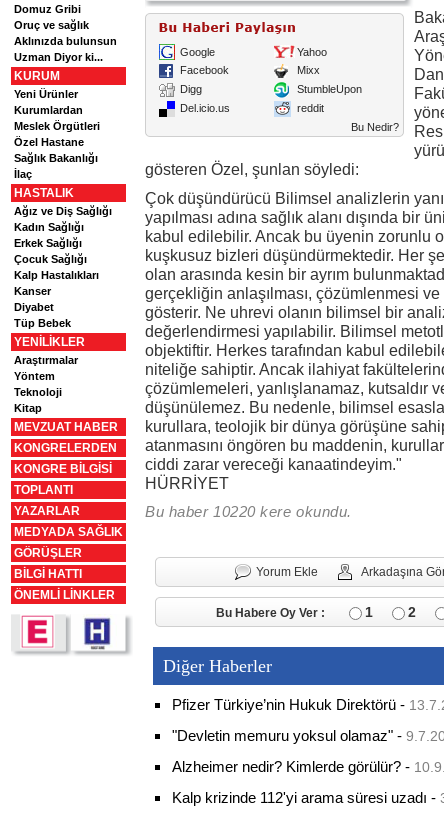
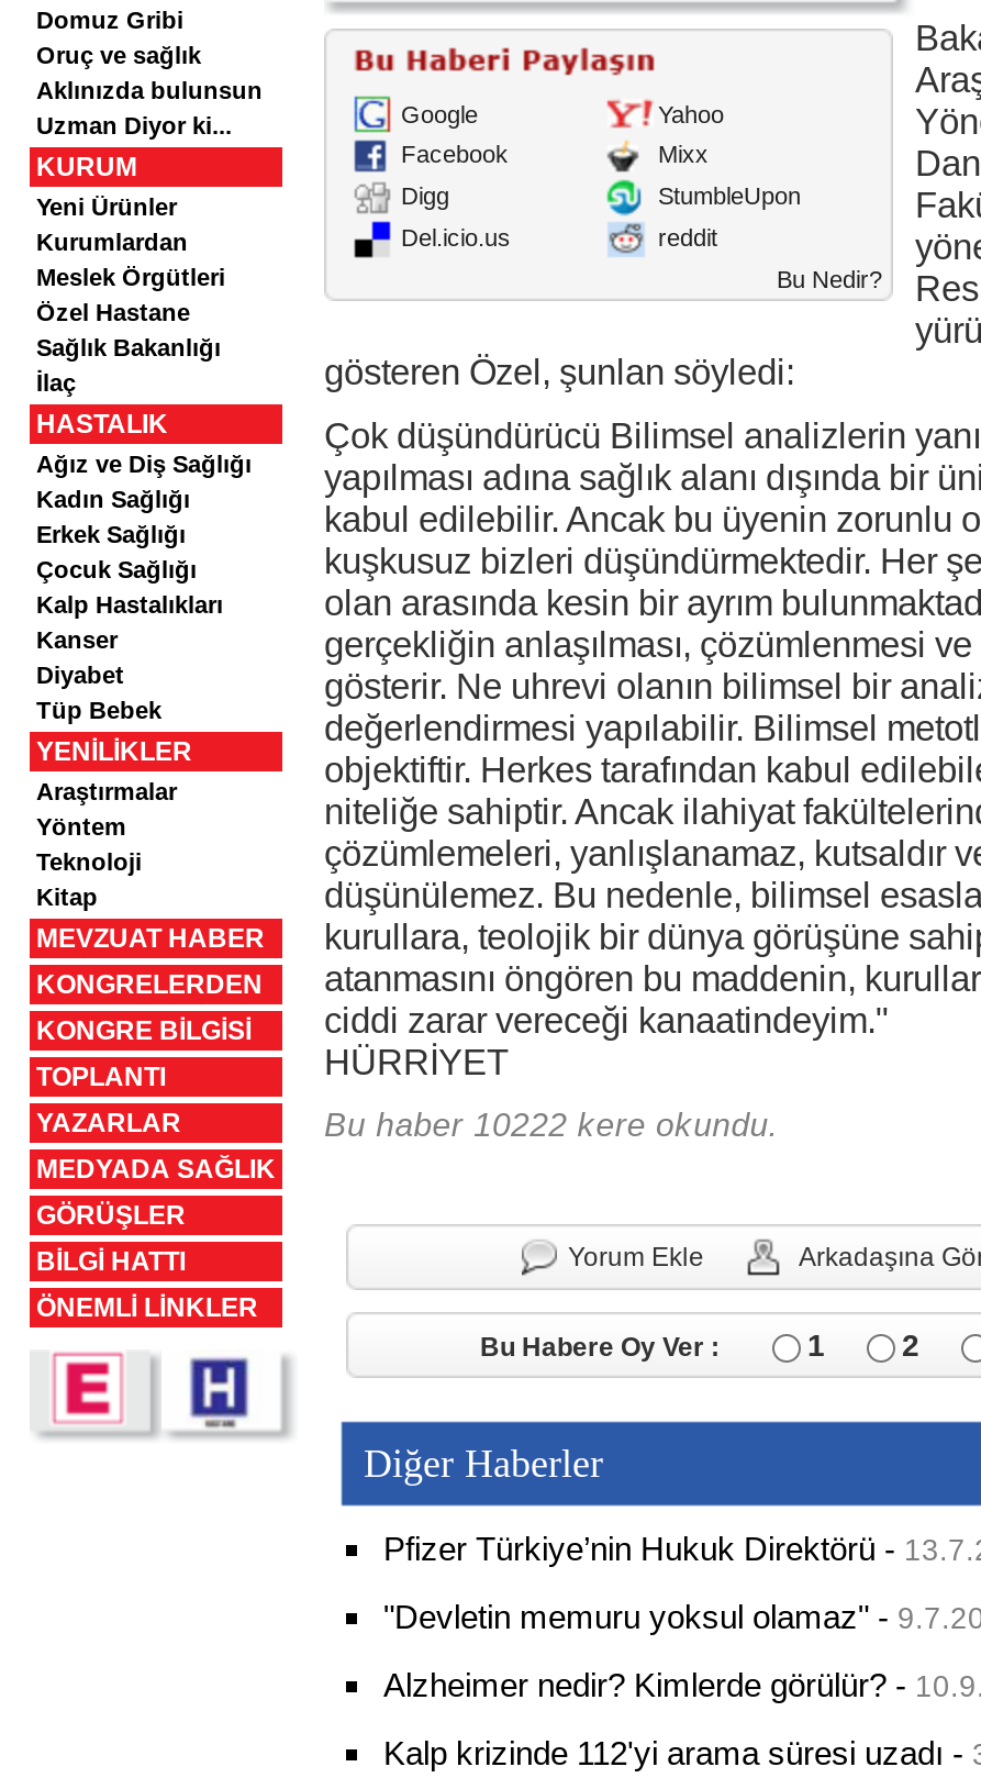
- Bu haber 10220 kere okundu.
+ Bu haber 10222 kere okundu.
